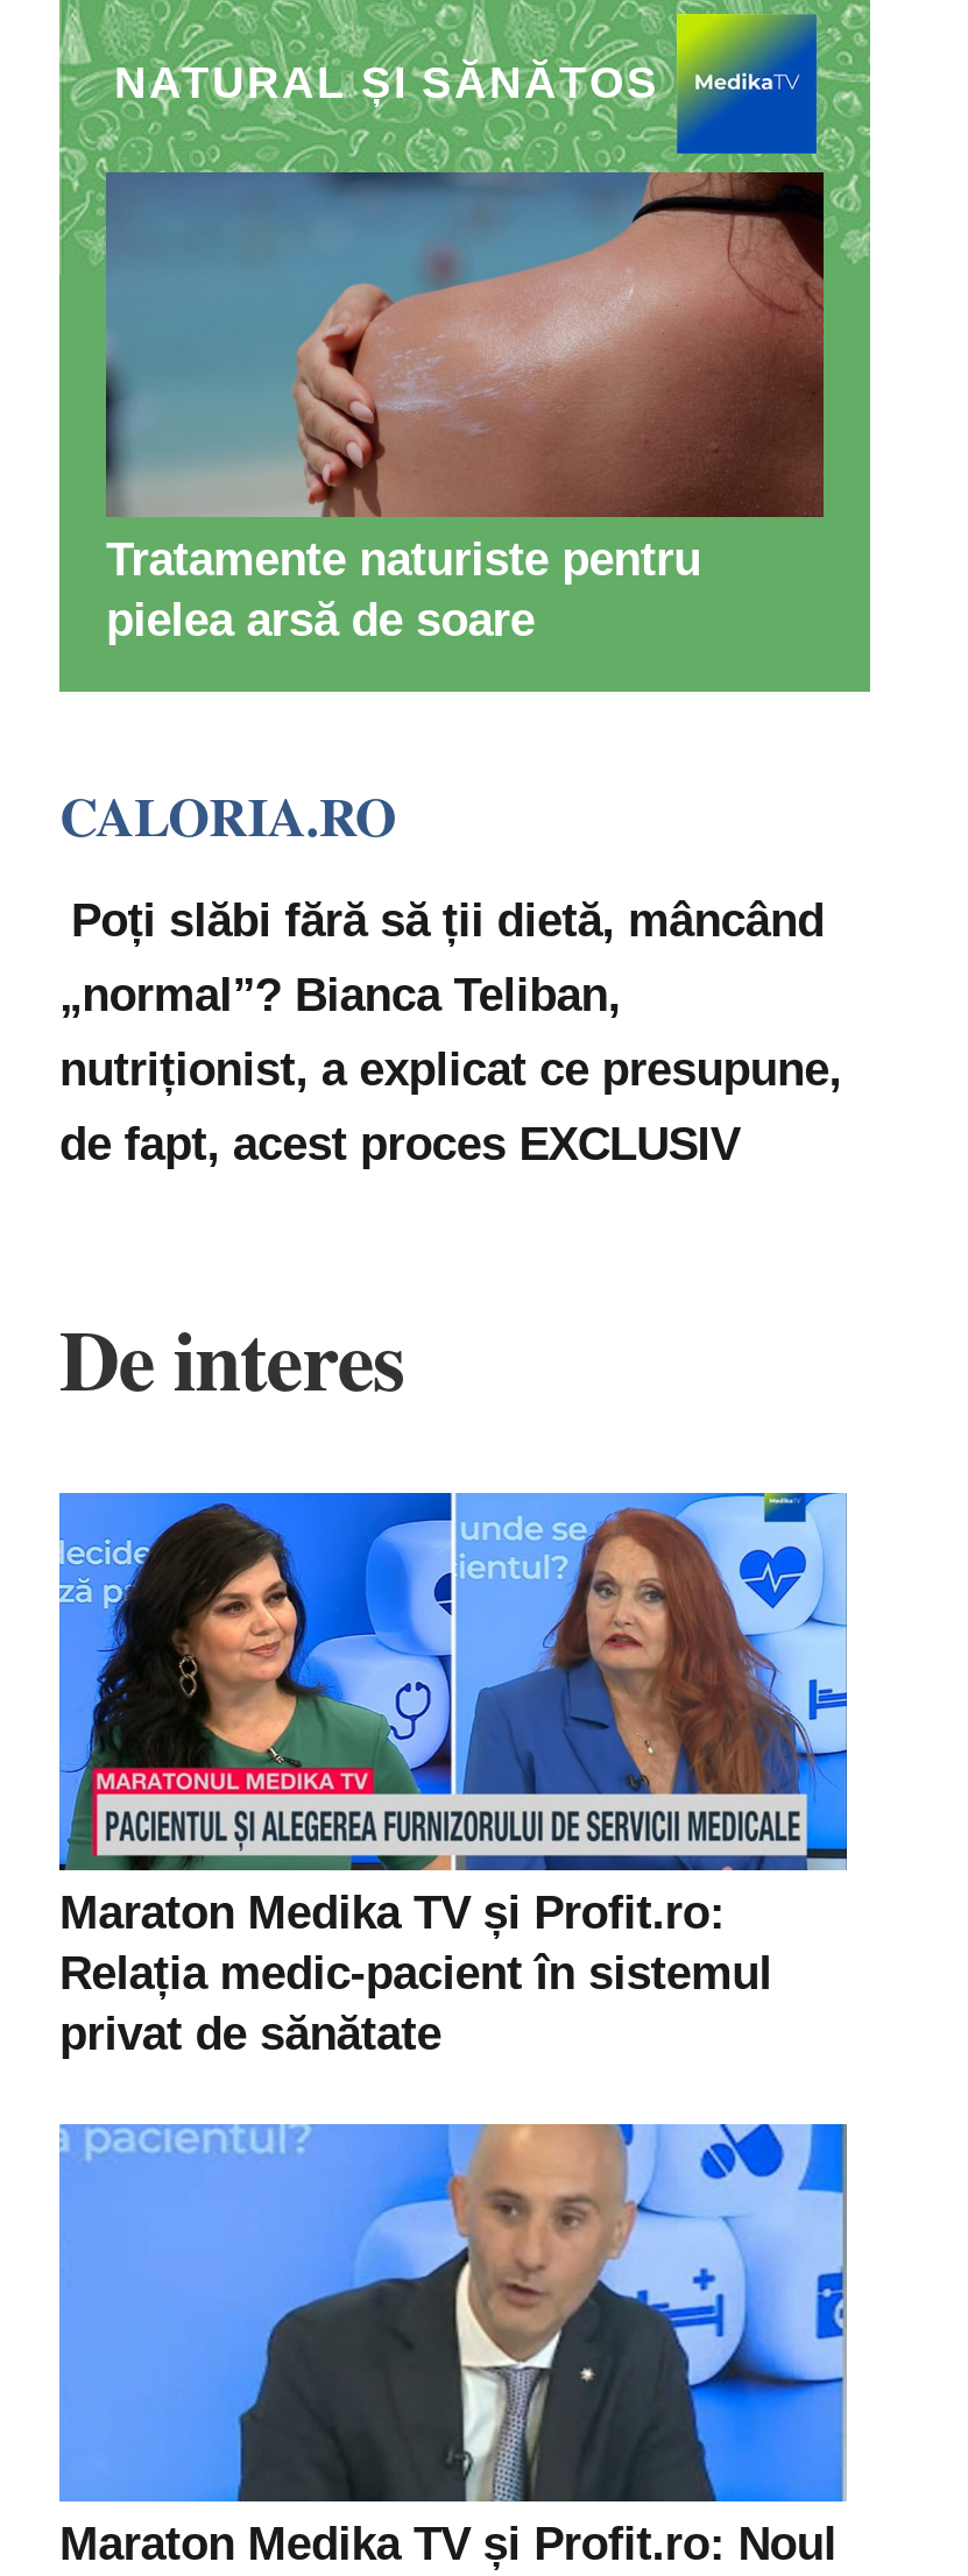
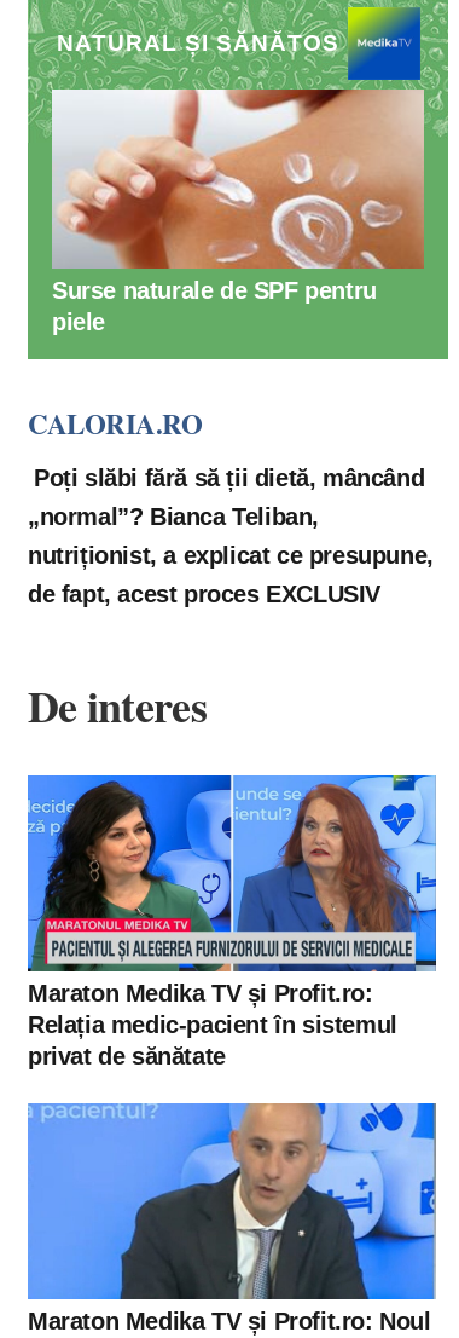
- [image]
- Tratamente naturiste pentru
- pielea arsă de soare
+ [image]
+ Surse naturale de SPF pentru
+ piele
